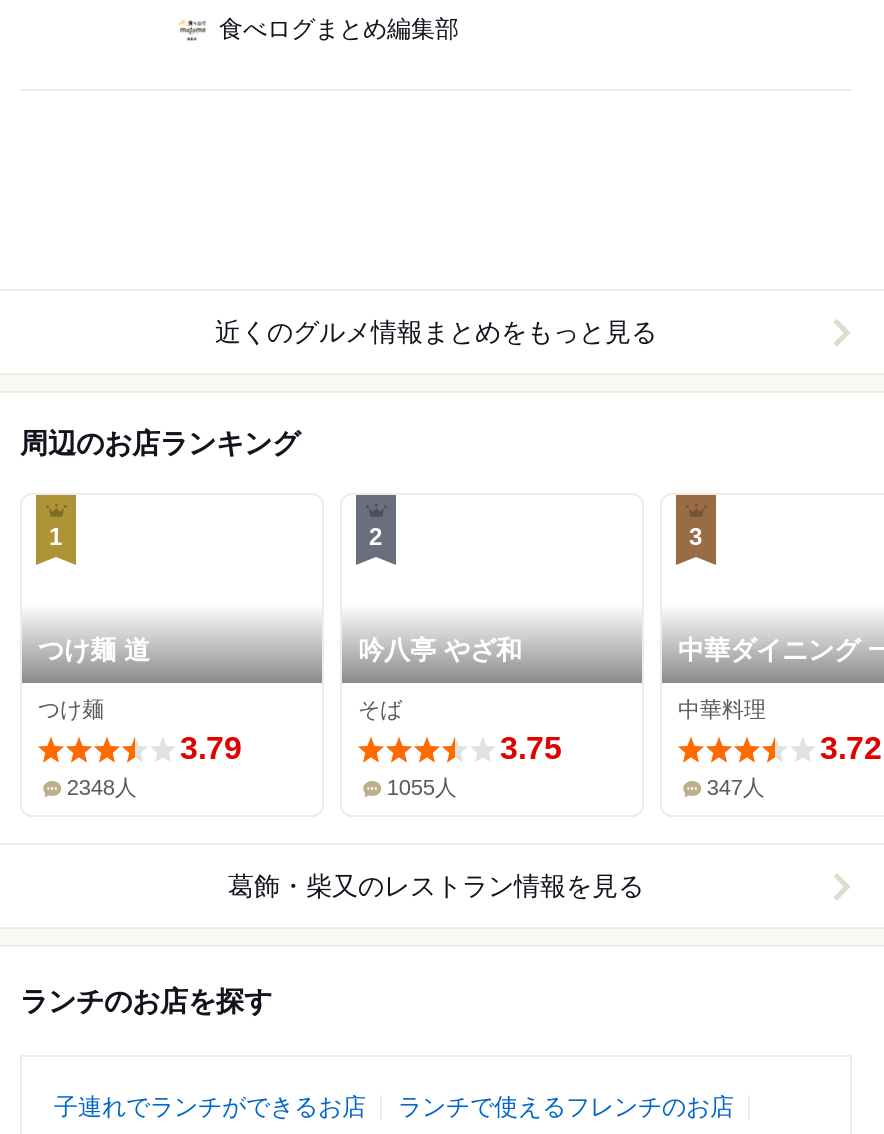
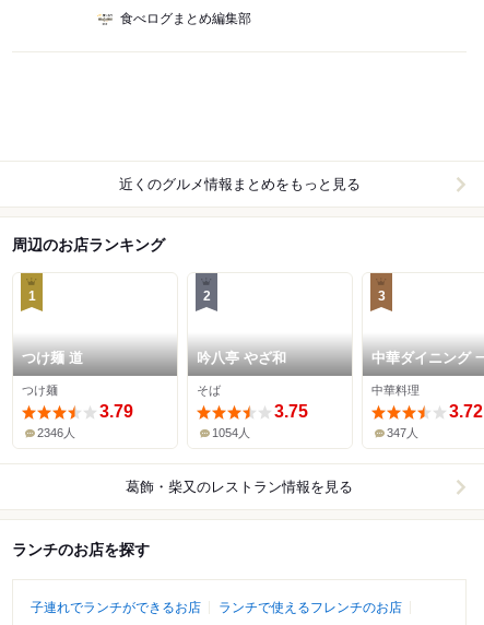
- 2348人
+ 2346人

- 1055人
+ 1054人
